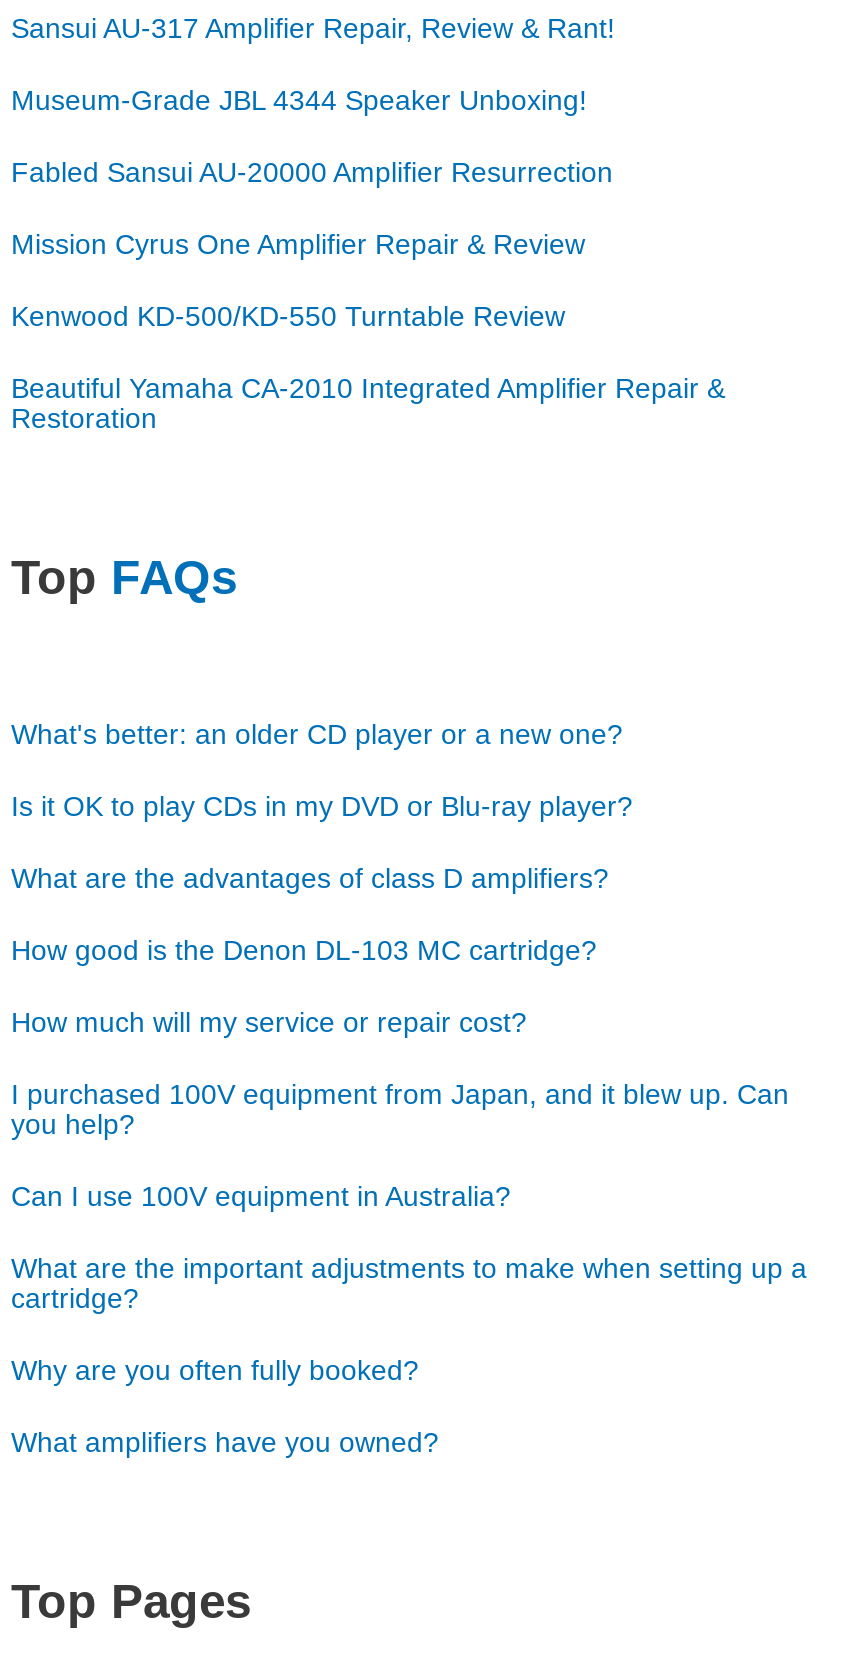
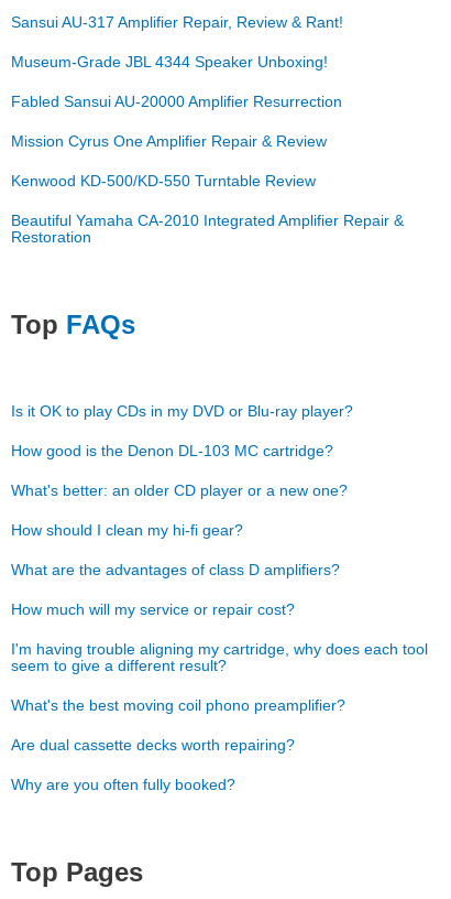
moved down: What's better: an older CD player or a new one?

moved up: Is it OK to play CDs in my DVD or Blu-ray player?

moved down: What are the advantages of class D amplifiers?

moved up: How good is the Denon DL-103 MC cartridge?

+ How should I clean my hi-fi gear?

moved down: How much will my service or repair cost?

- I purchased 100V equipment from Japan, and it blew up. Can
- you help?
+ I'm having trouble aligning my cartridge, why does each tool
+ seem to give a different result?

- Can I use 100V equipment in Australia?
+ What's the best moving coil phono preamplifier?

- What are the important adjustments to make when setting up a
- cartridge?
+ Are dual cassette decks worth repairing?

moved down: Why are you often fully booked?

- What amplifiers have you owned?
